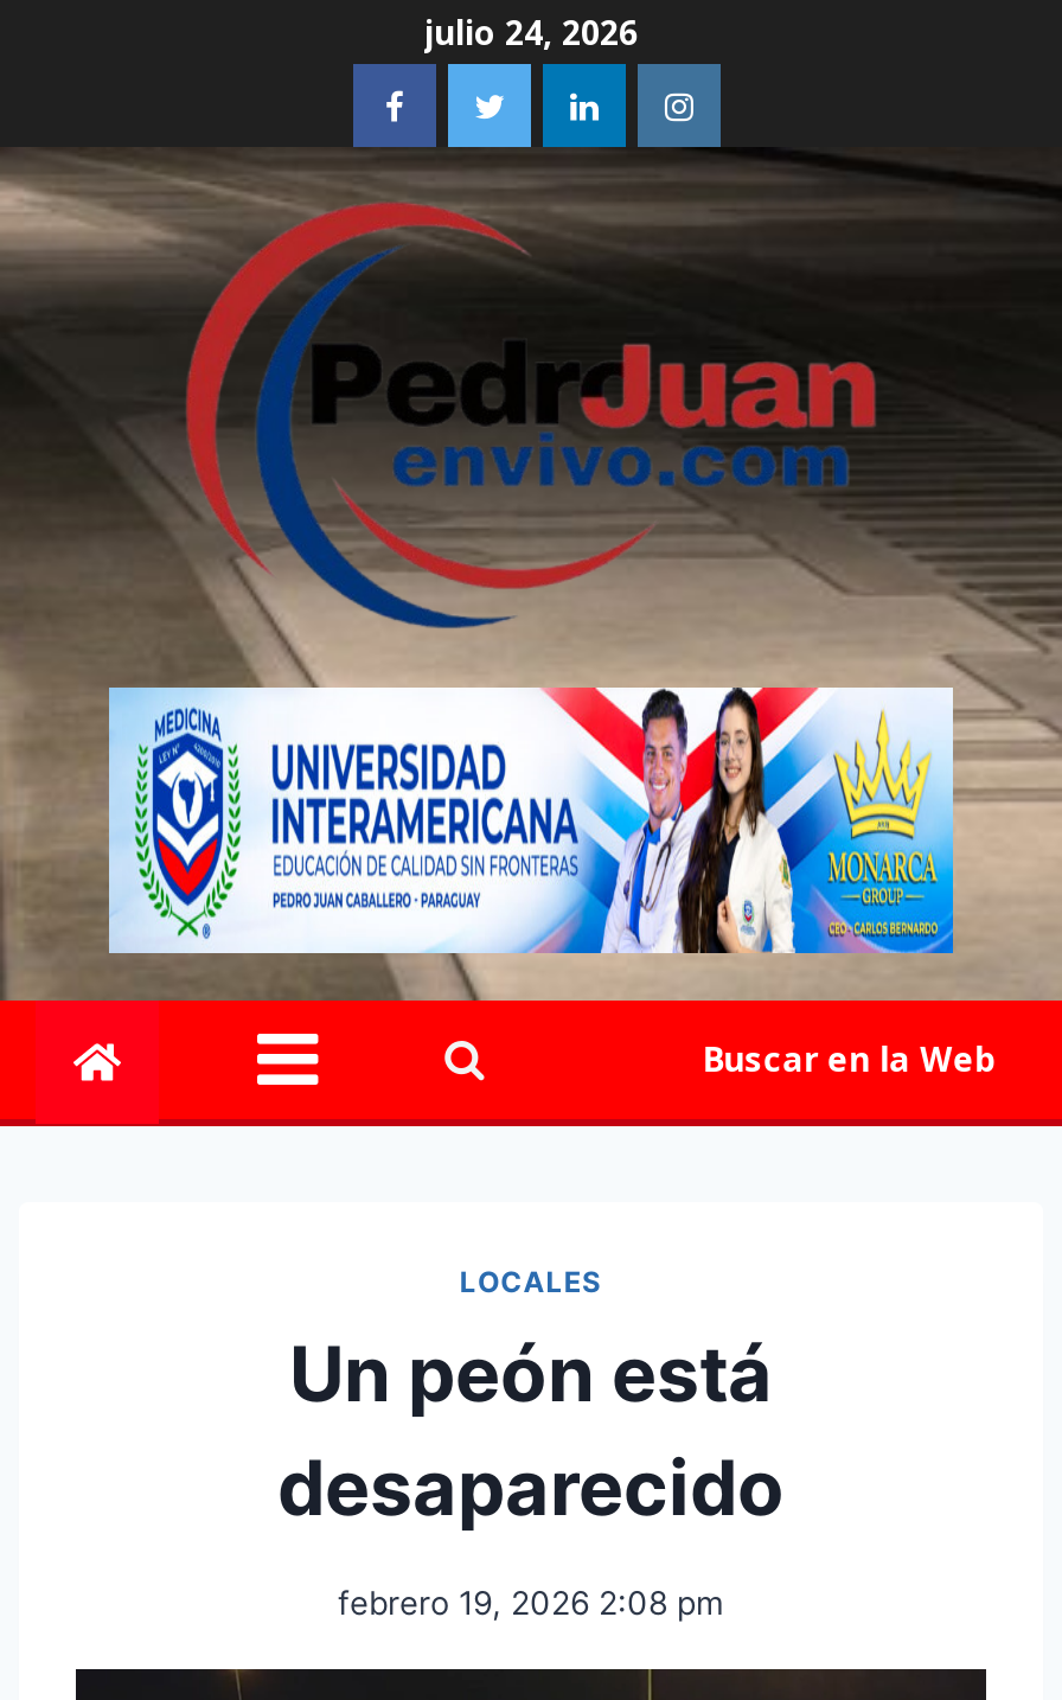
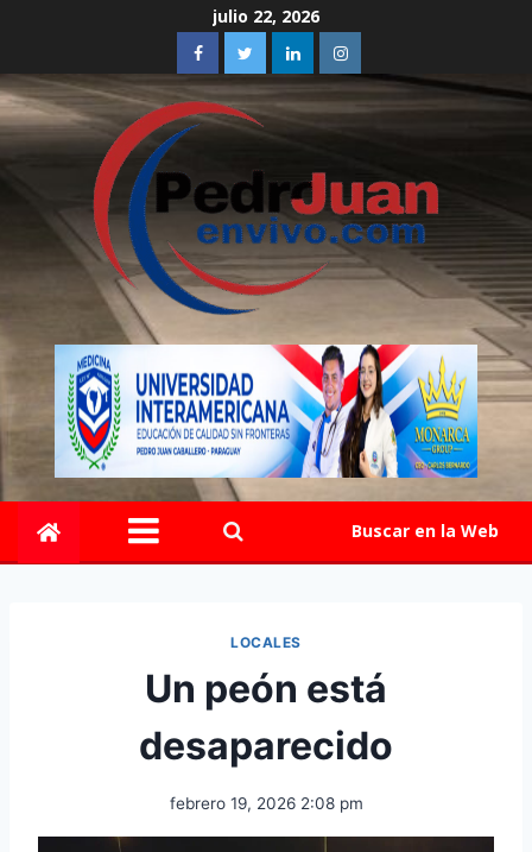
- julio 24, 2026
+ julio 22, 2026
